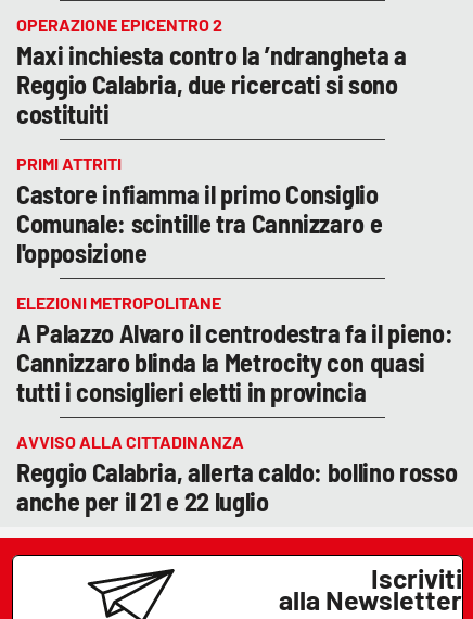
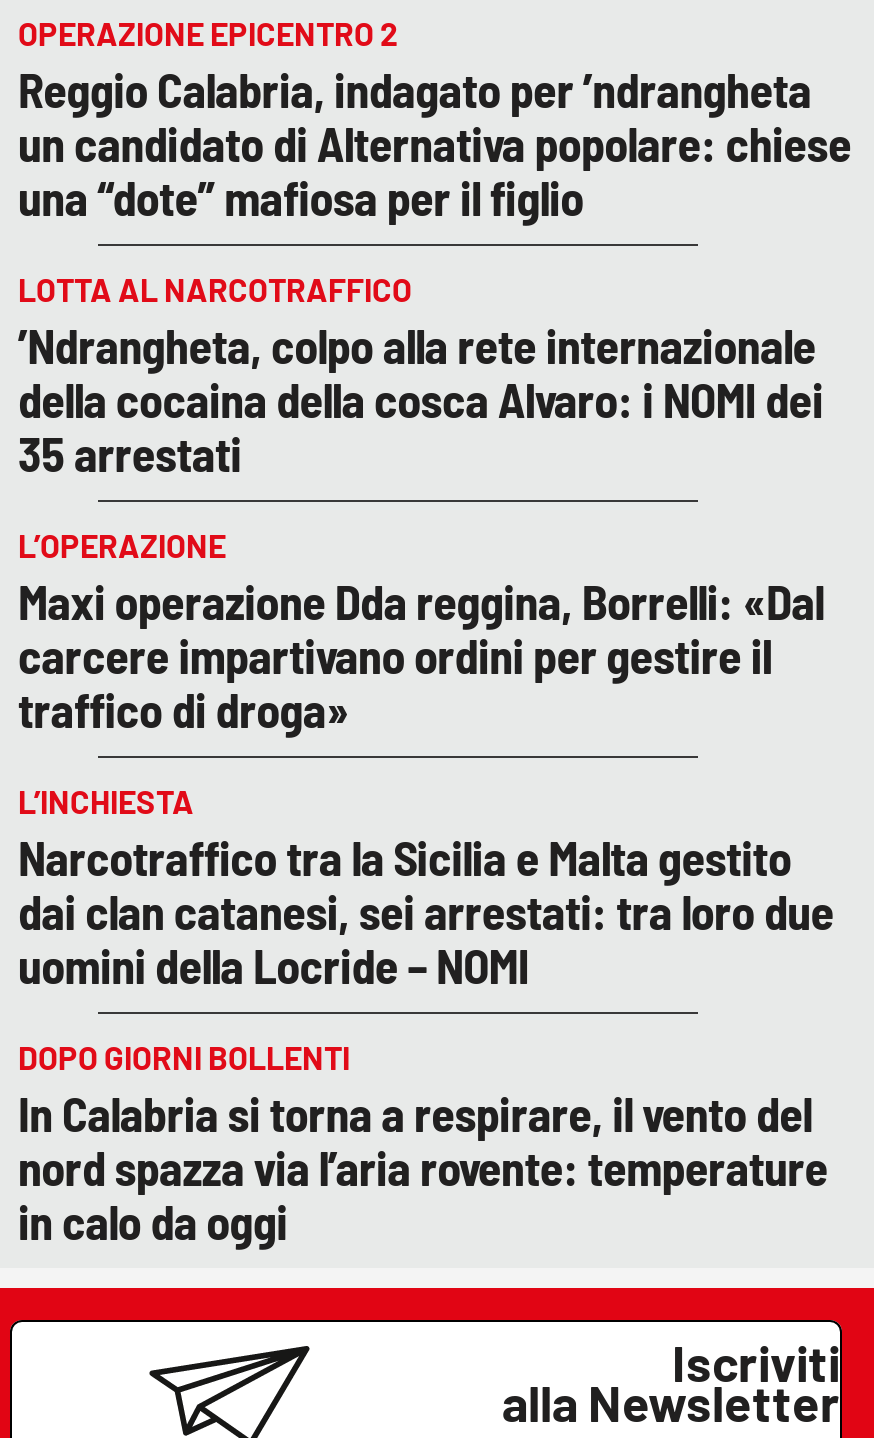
- Maxi inchiesta contro la ’ndrangheta a
- Reggio Calabria, due ricercati si sono
- costituiti
- PRIMI ATTRITI
- Castore infiamma il primo Consiglio
- Comunale: scintille tra Cannizzaro e
- l'opposizione
- ELEZIONI METROPOLITANE
- A Palazzo Alvaro il centrodestra fa il pieno:
- Cannizzaro blinda la Metrocity con quasi
- tutti i consiglieri eletti in provincia
- AVVISO ALLA CITTADINANZA
- Reggio Calabria, allerta caldo: bollino rosso
- anche per il 21 e 22 luglio
+ Reggio Calabria, indagato per ’ndrangheta
+ un candidato di Alternativa popolare: chiese
+ una “dote” mafiosa per il figlio
+ LOTTA AL NARCOTRAFFICO
+ ’Ndrangheta, colpo alla rete internazionale
+ della cocaina della cosca Alvaro: i NOMI dei
+ 35 arrestati
+ L’OPERAZIONE
+ Maxi operazione Dda reggina, Borrelli: «Dal
+ carcere impartivano ordini per gestire il
+ traffico di droga»
+ L’INCHIESTA
+ Narcotraffico tra la Sicilia e Malta gestito
+ dai clan catanesi, sei arrestati: tra loro due
+ uomini della Locride – NOMI
+ DOPO GIORNI BOLLENTI
+ In Calabria si torna a respirare, il vento del
+ nord spazza via l’aria rovente: temperature
+ in calo da oggi
